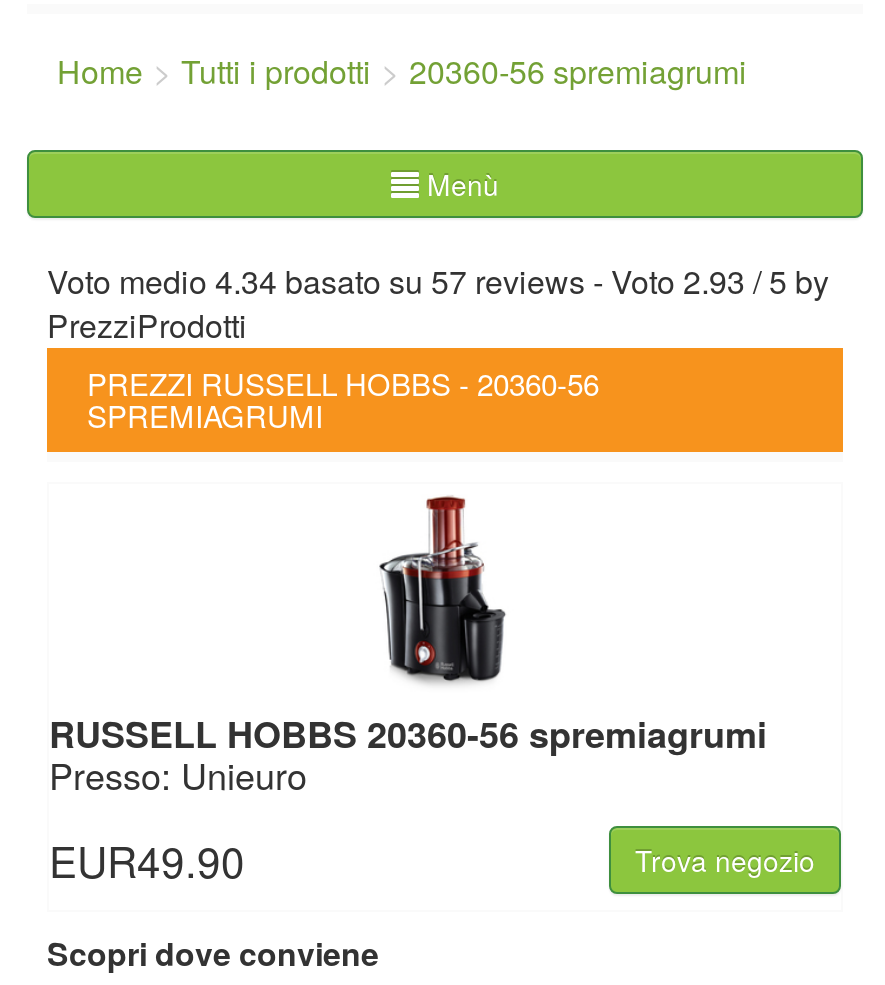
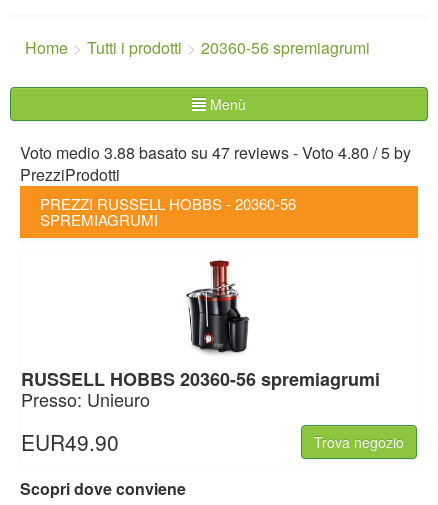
- Voto medio 4.34 basato su 57 reviews - Voto 2.93 / 5 by
+ Voto medio 3.88 basato su 47 reviews - Voto 4.80 / 5 by
